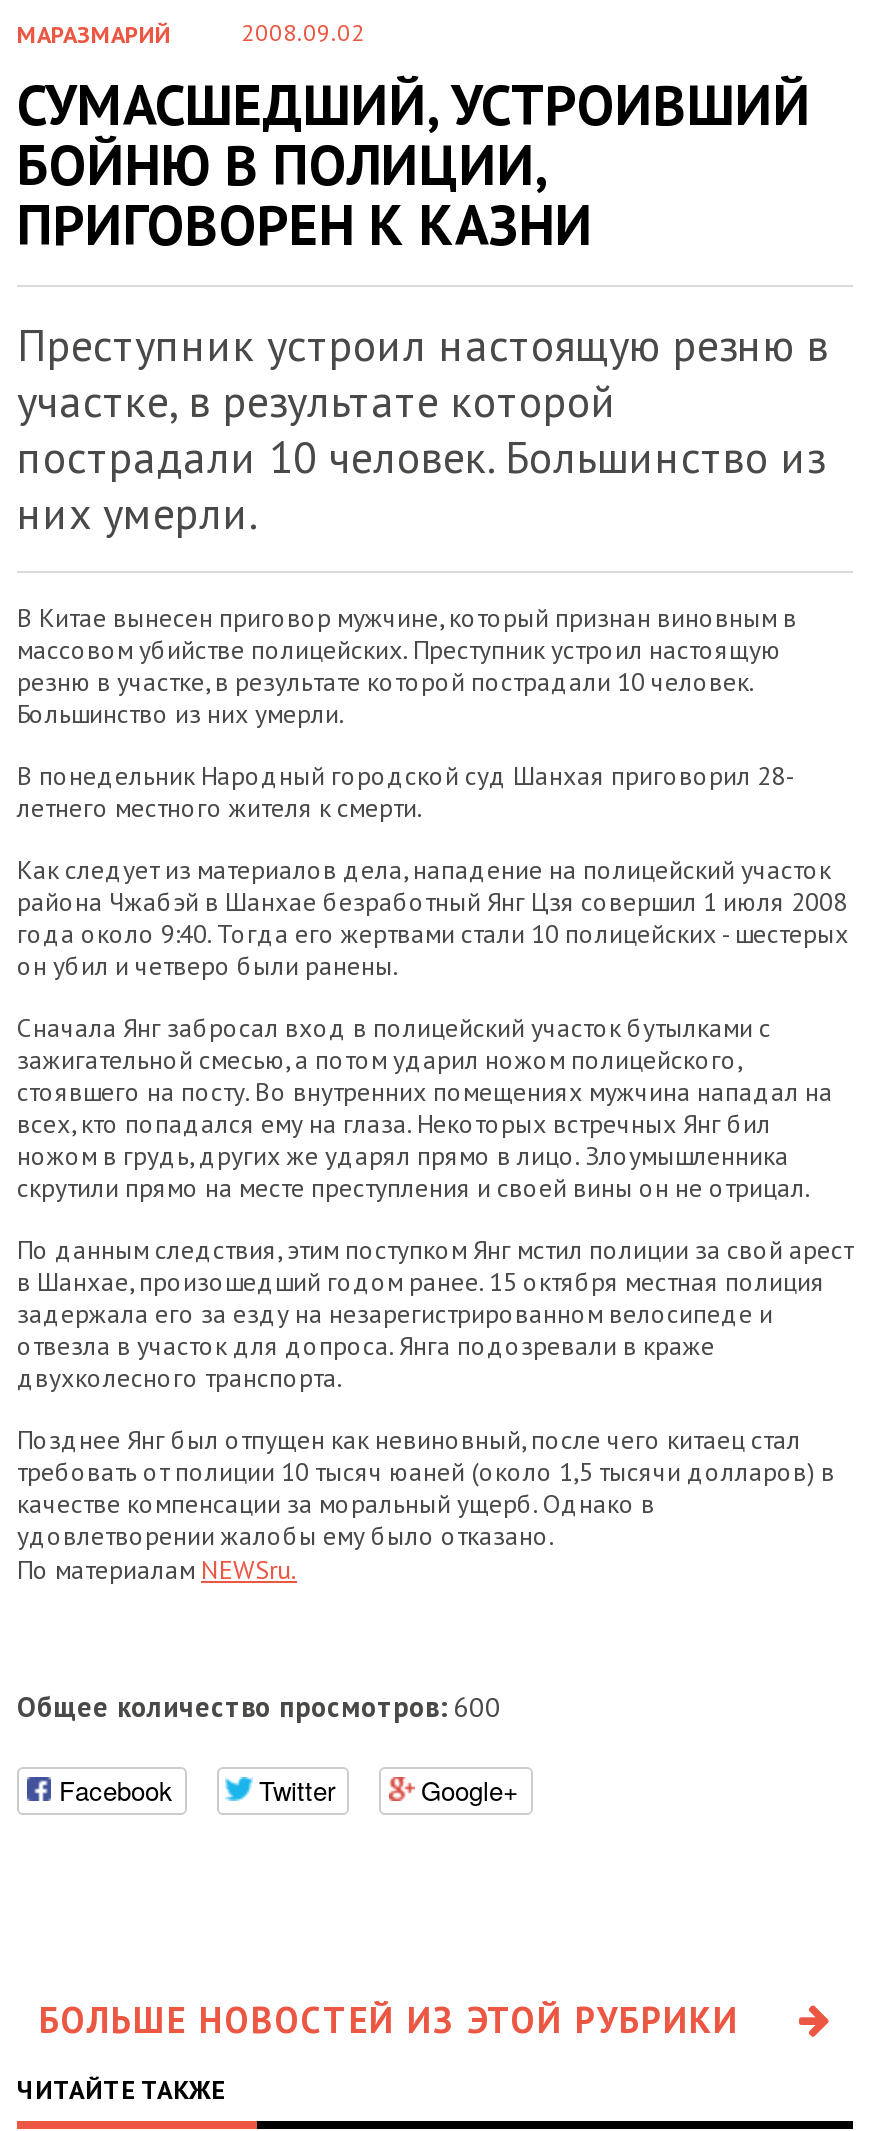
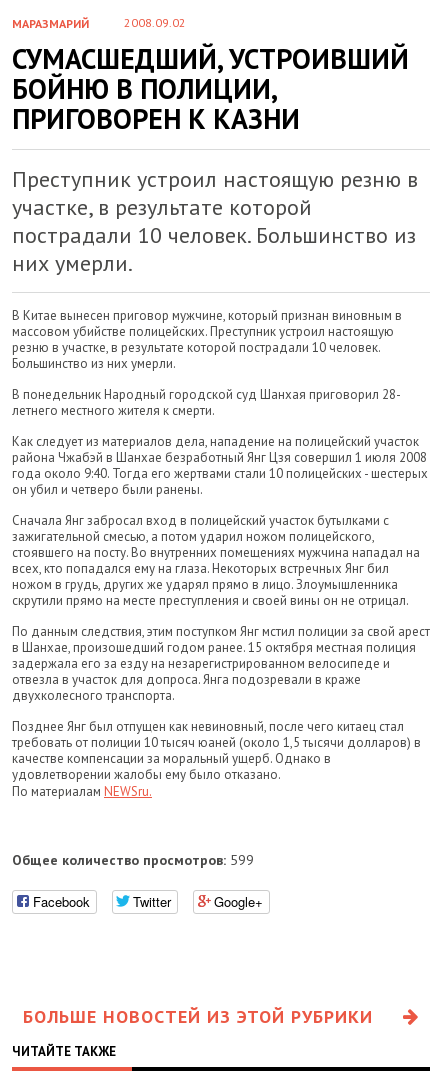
- Общее количество просмотров: 600
+ Общее количество просмотров: 599
